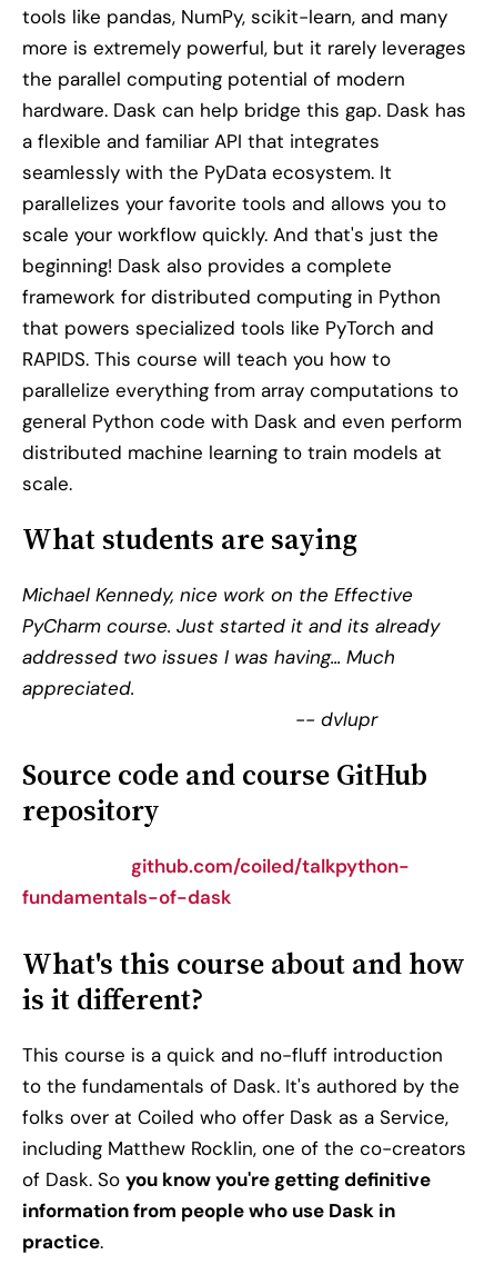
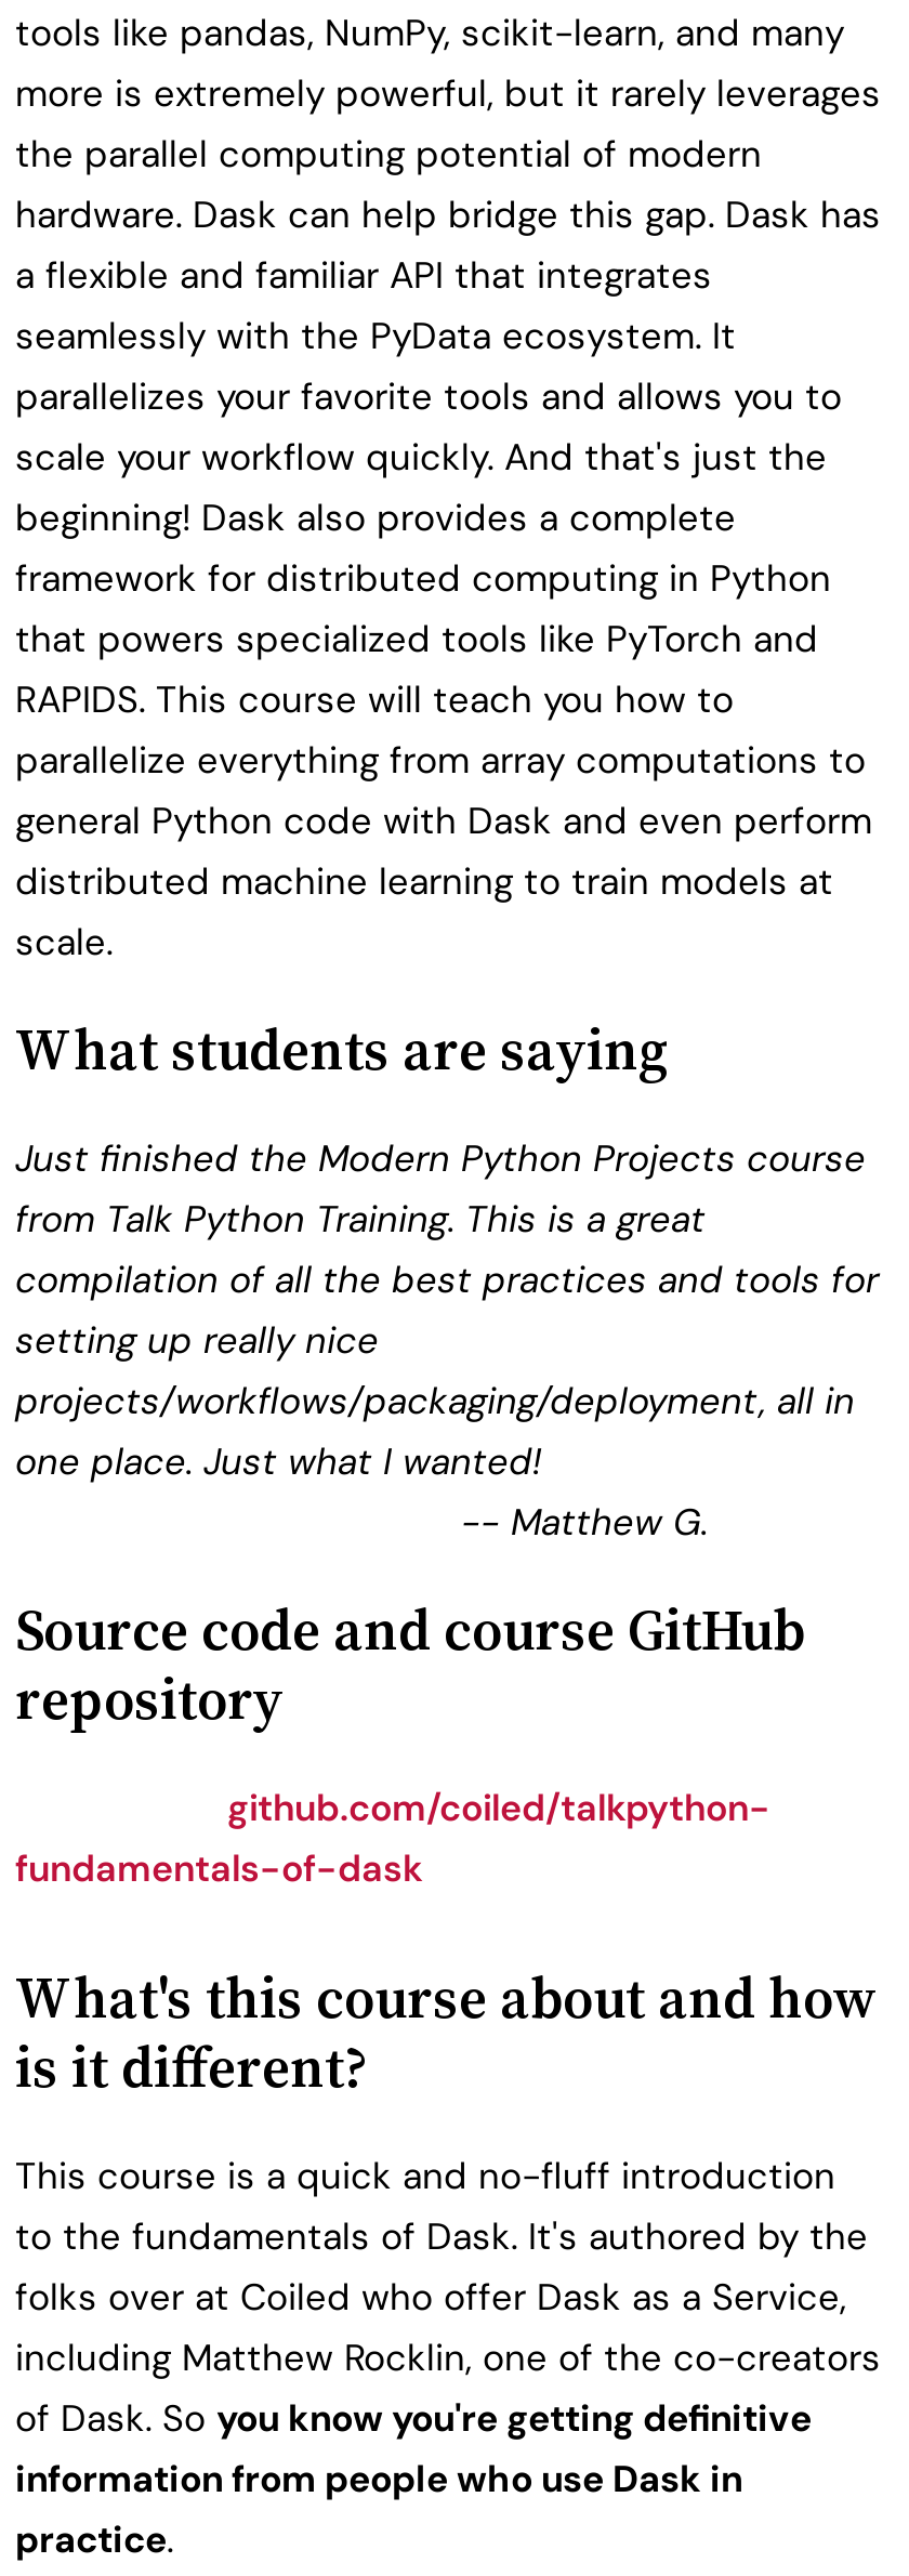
- Michael Kennedy, nice work on the Effective
- PyCharm course. Just started it and its already
- addressed two issues I was having... Much
- appreciated.
- -- dvlupr
+ Just finished the Modern Python Projects course
+ from Talk Python Training. This is a great
+ compilation of all the best practices and tools for
+ setting up really nice
+ projects/workflows/packaging/deployment, all in
+ one place. Just what I wanted!
+ -- Matthew G.
